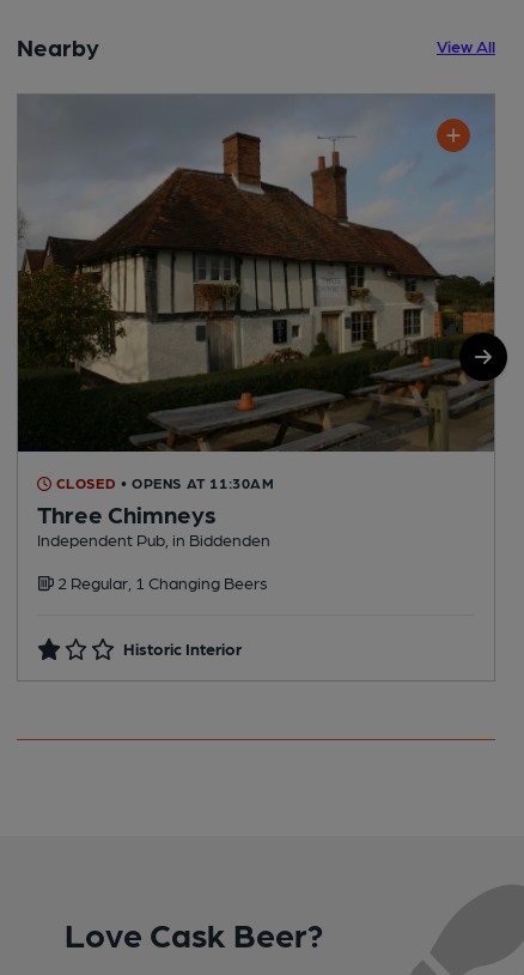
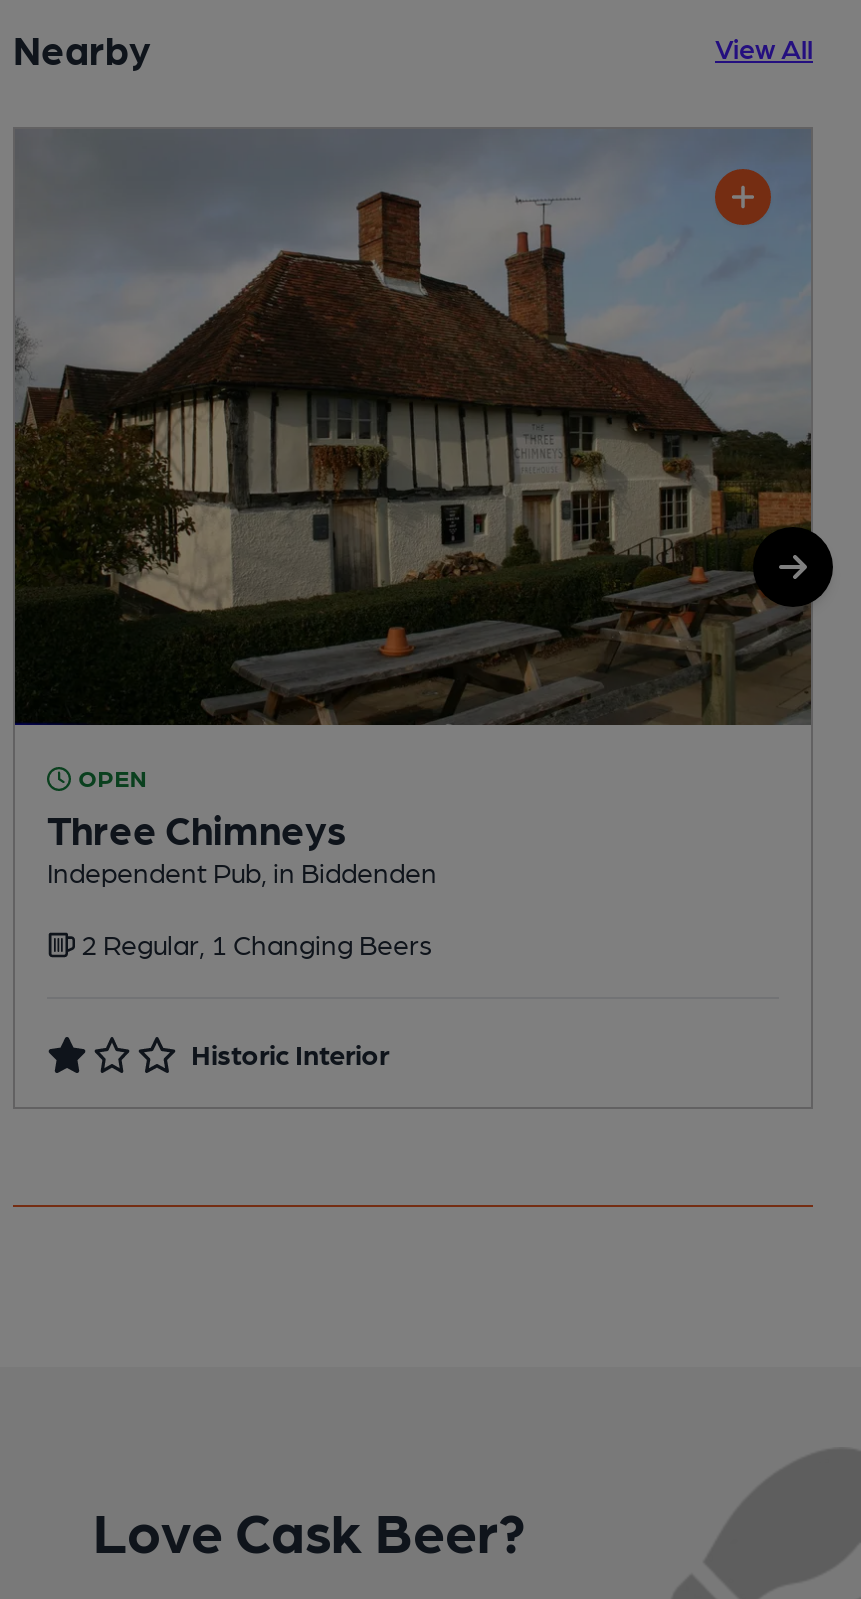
- CLOSED • OPENS AT 11:30AM
+ OPEN
